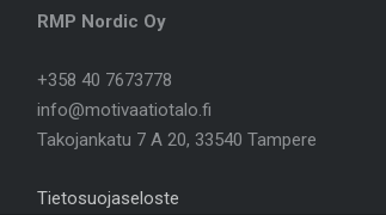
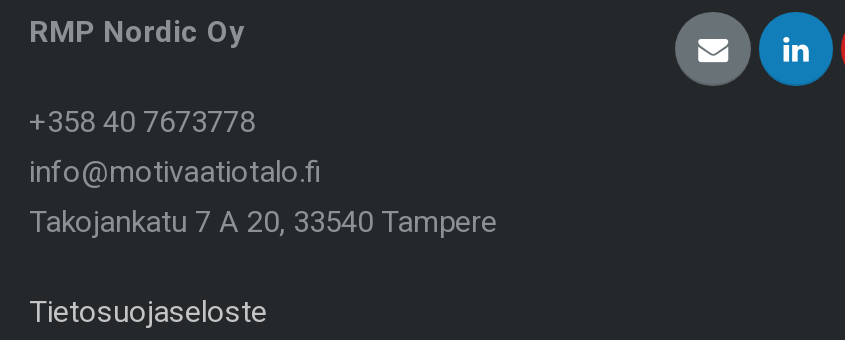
+ [image]
